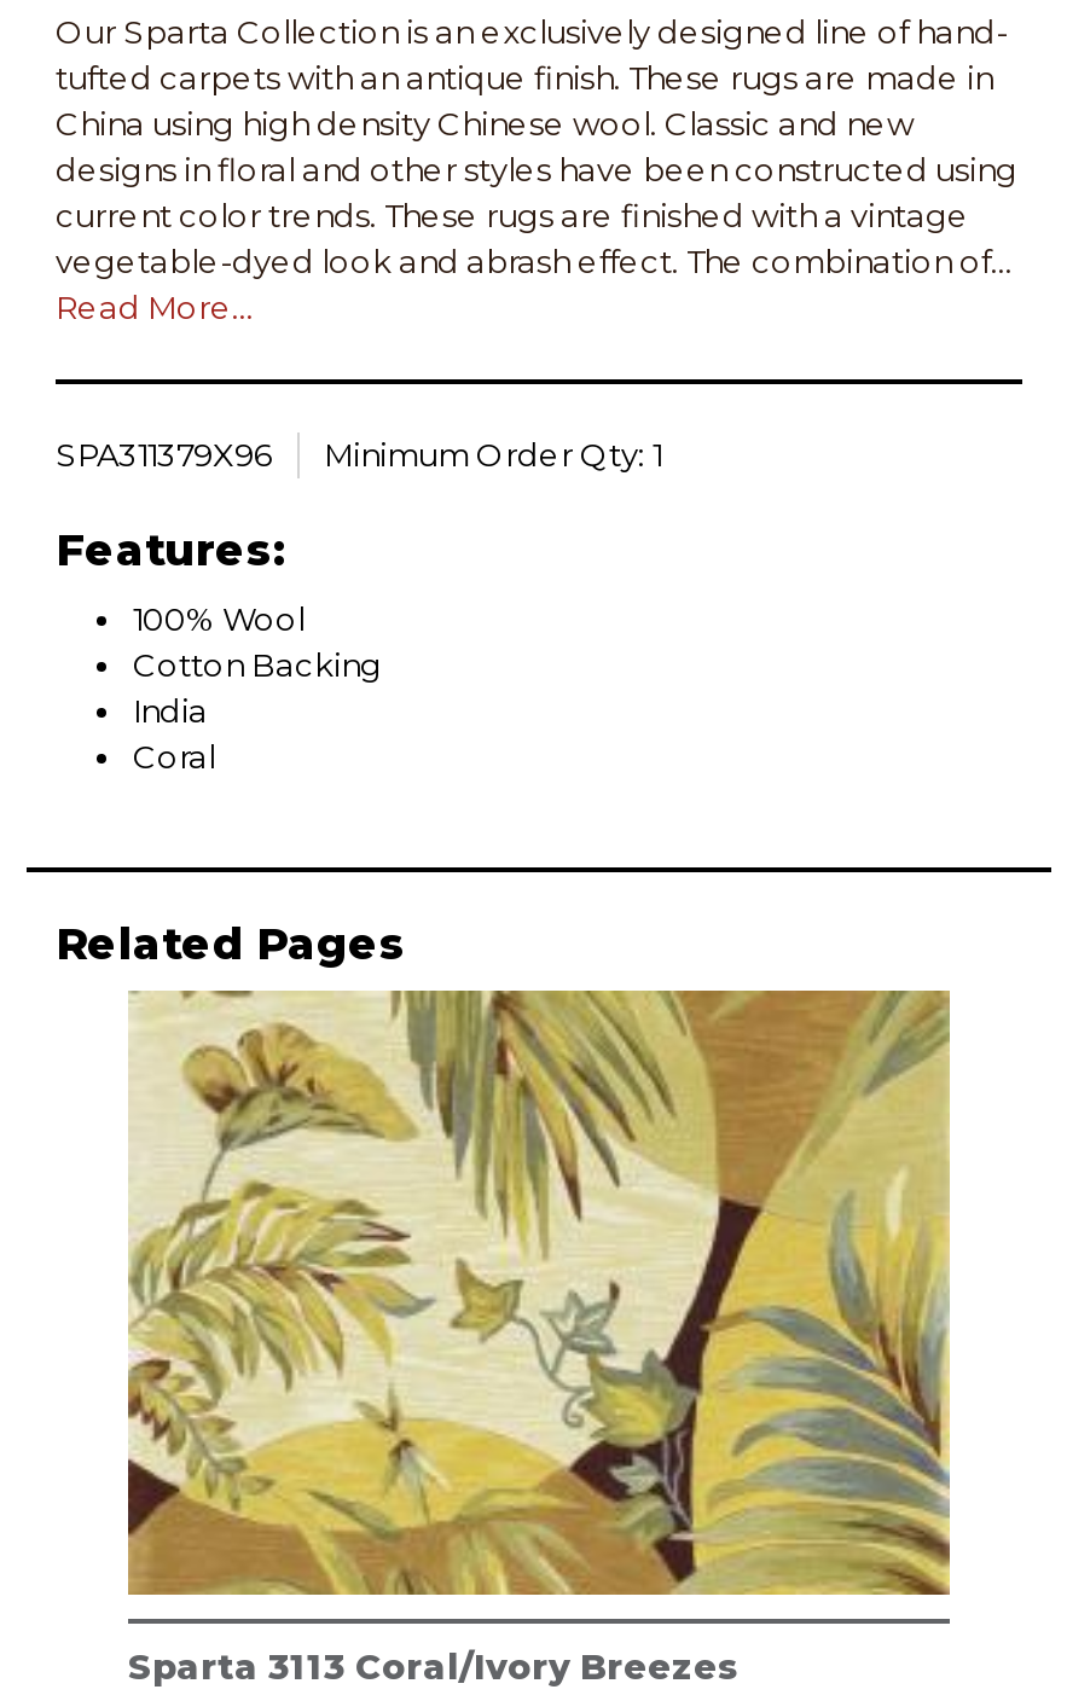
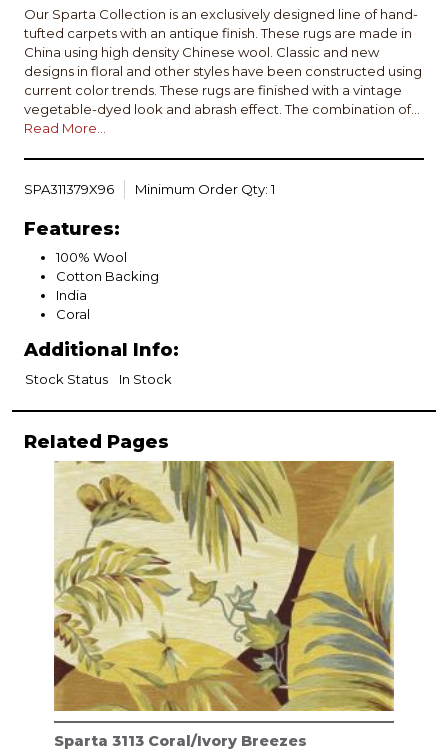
+ Additional Info:
+ Stock Status
+ In Stock
